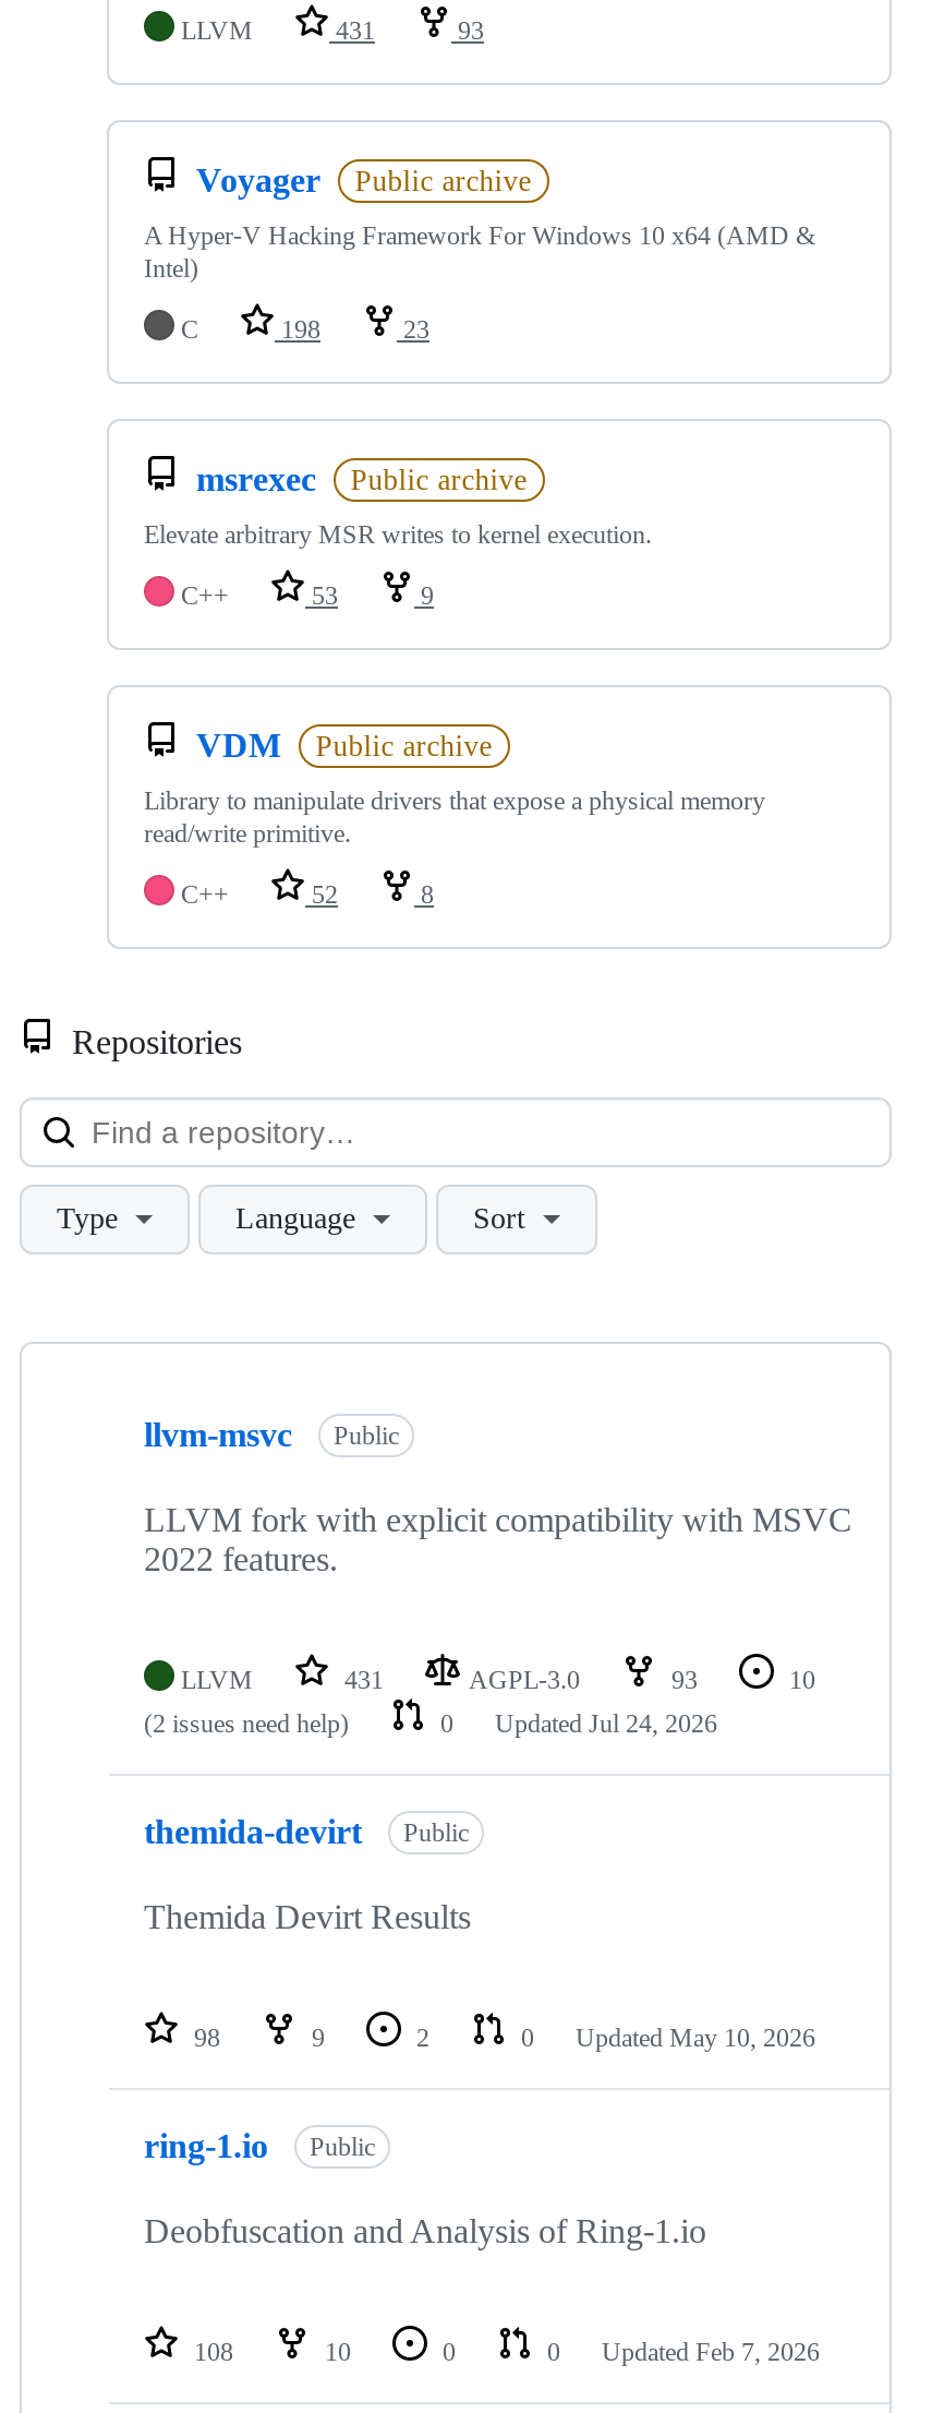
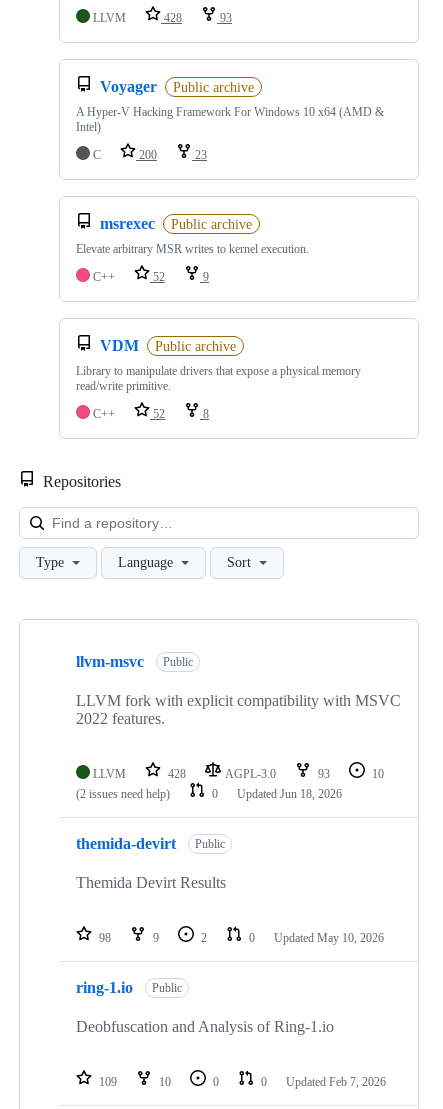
- 431
+ 428

- 198
+ 200

- 53
+ 52

- 431
+ 428

- 0 Updated Jul 24, 2026
+ 0 Updated Jun 18, 2026

- 108
+ 109
